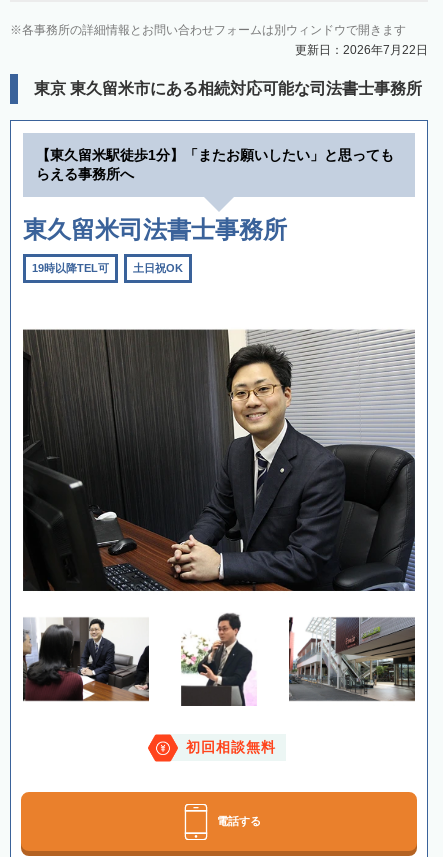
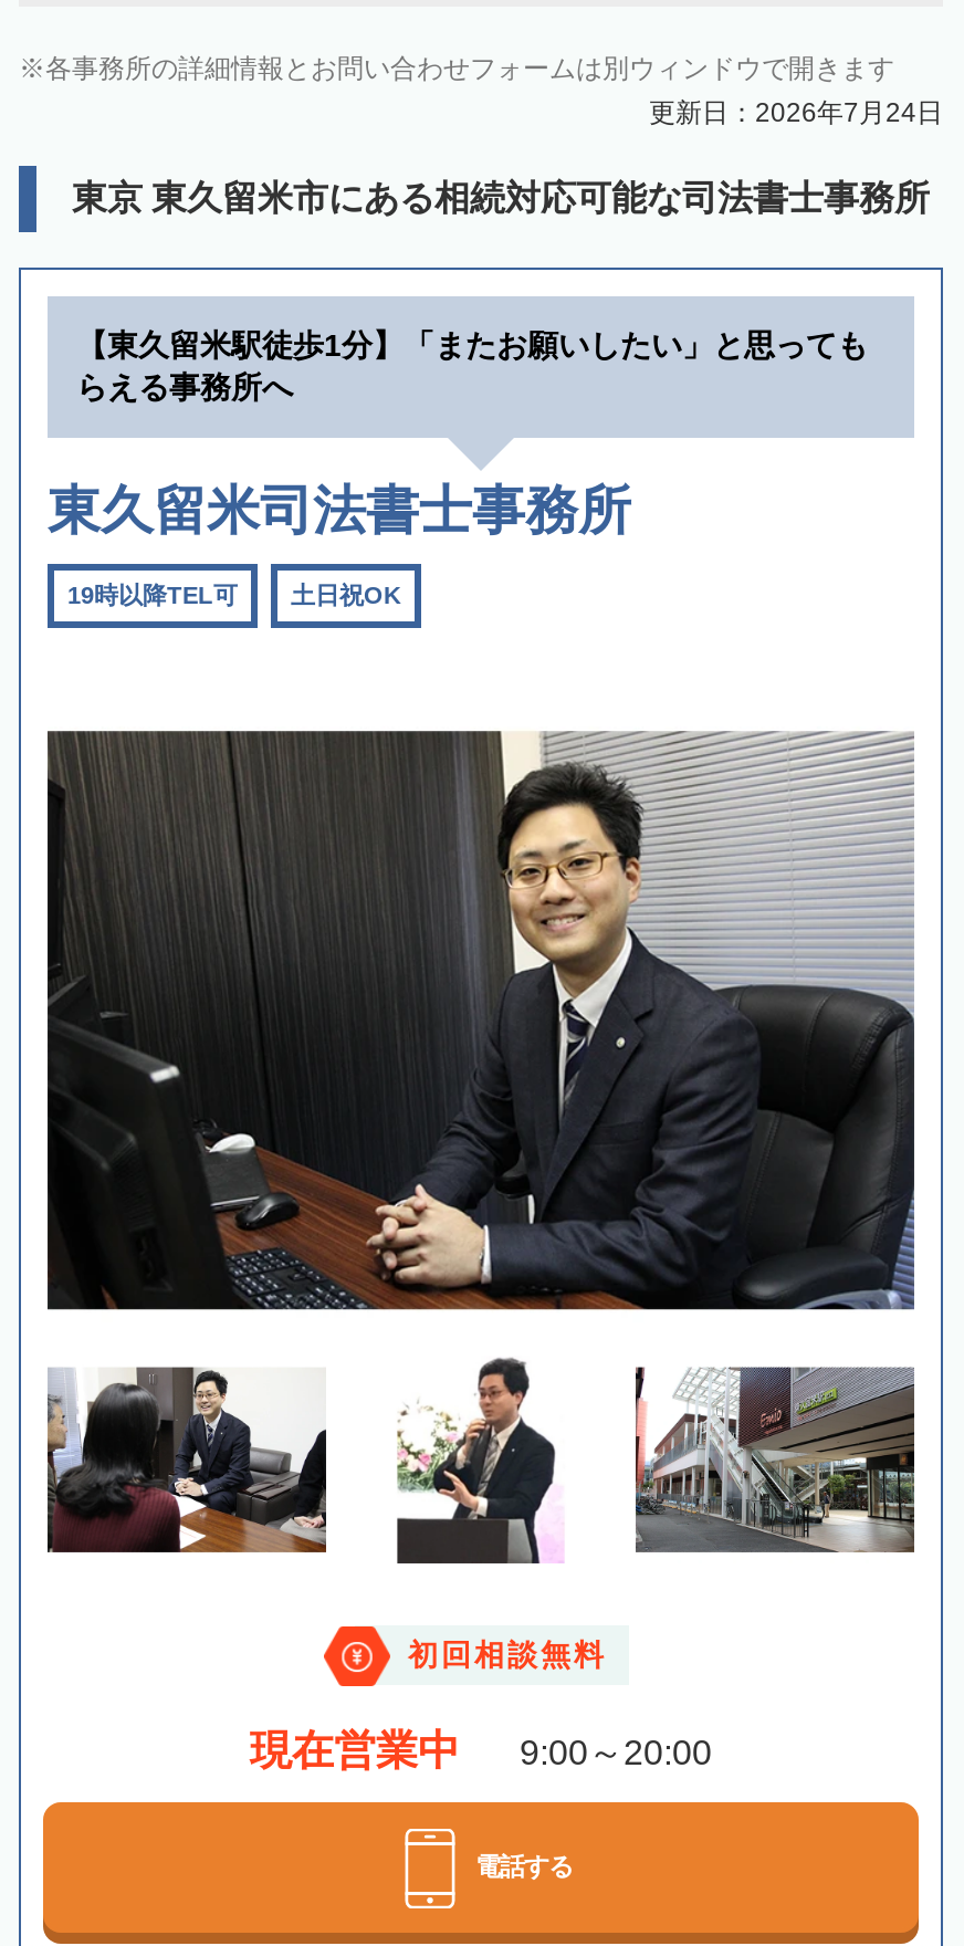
- 更新日：2026年7月22日
+ 更新日：2026年7月24日

+ 現在営業中
+ 9:00～20:00
